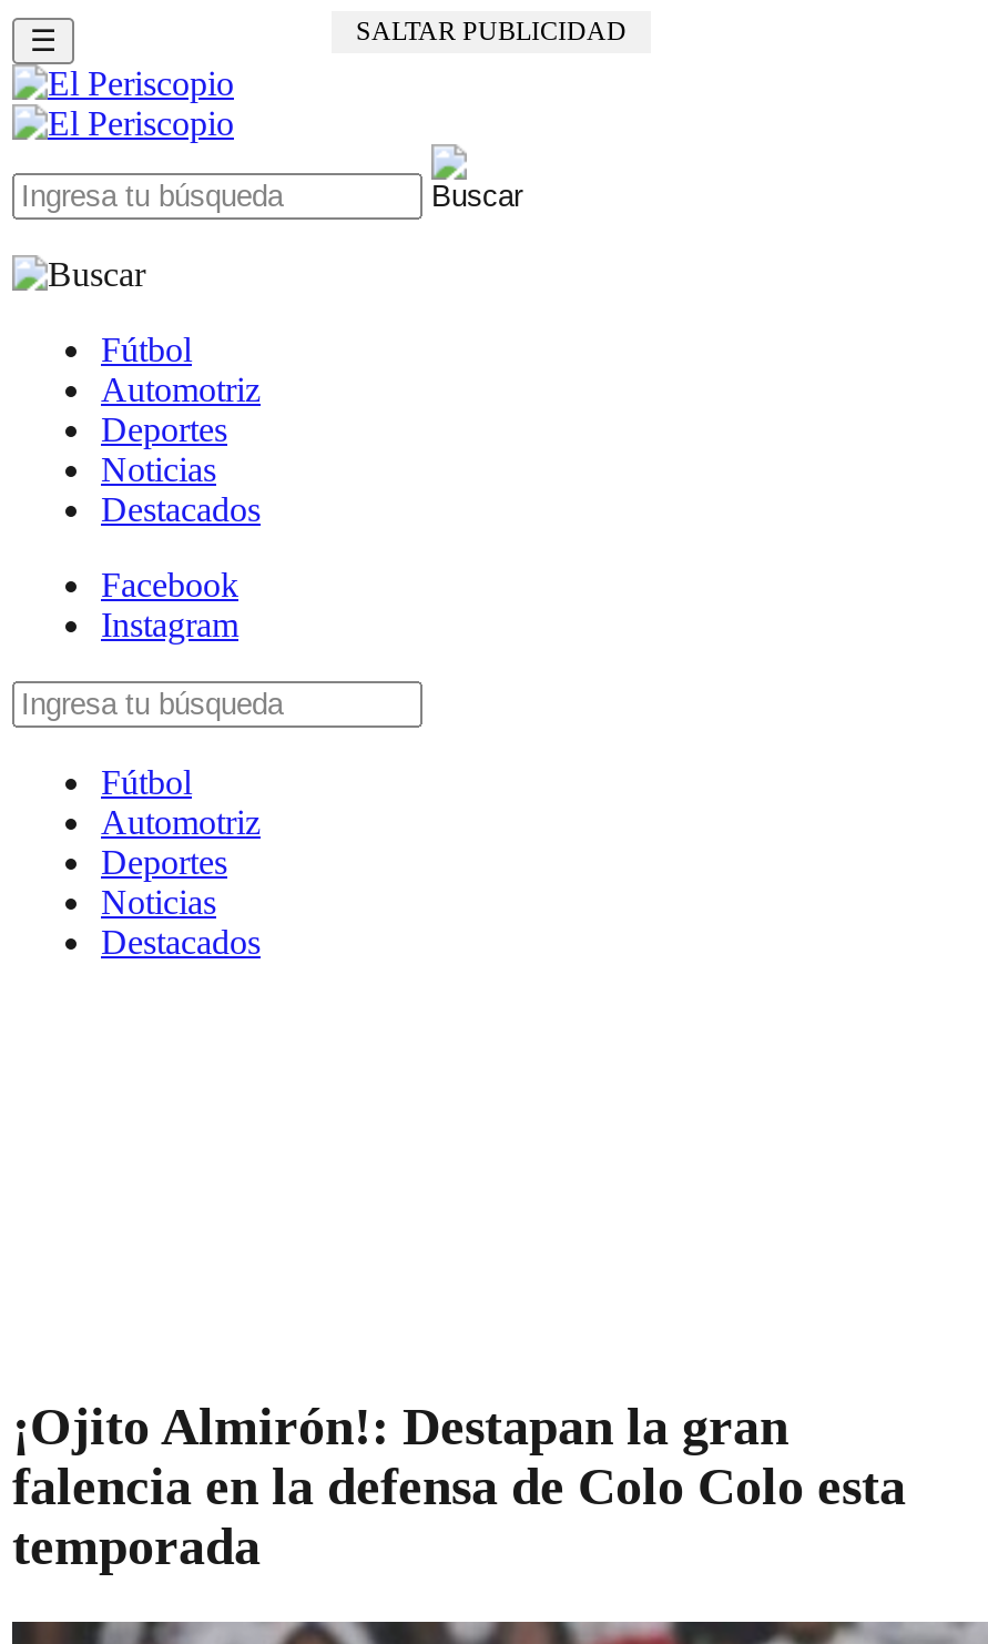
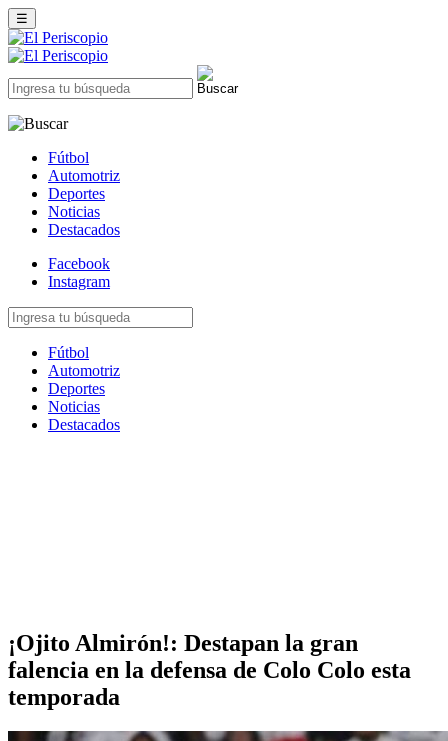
- SALTAR PUBLICIDAD
